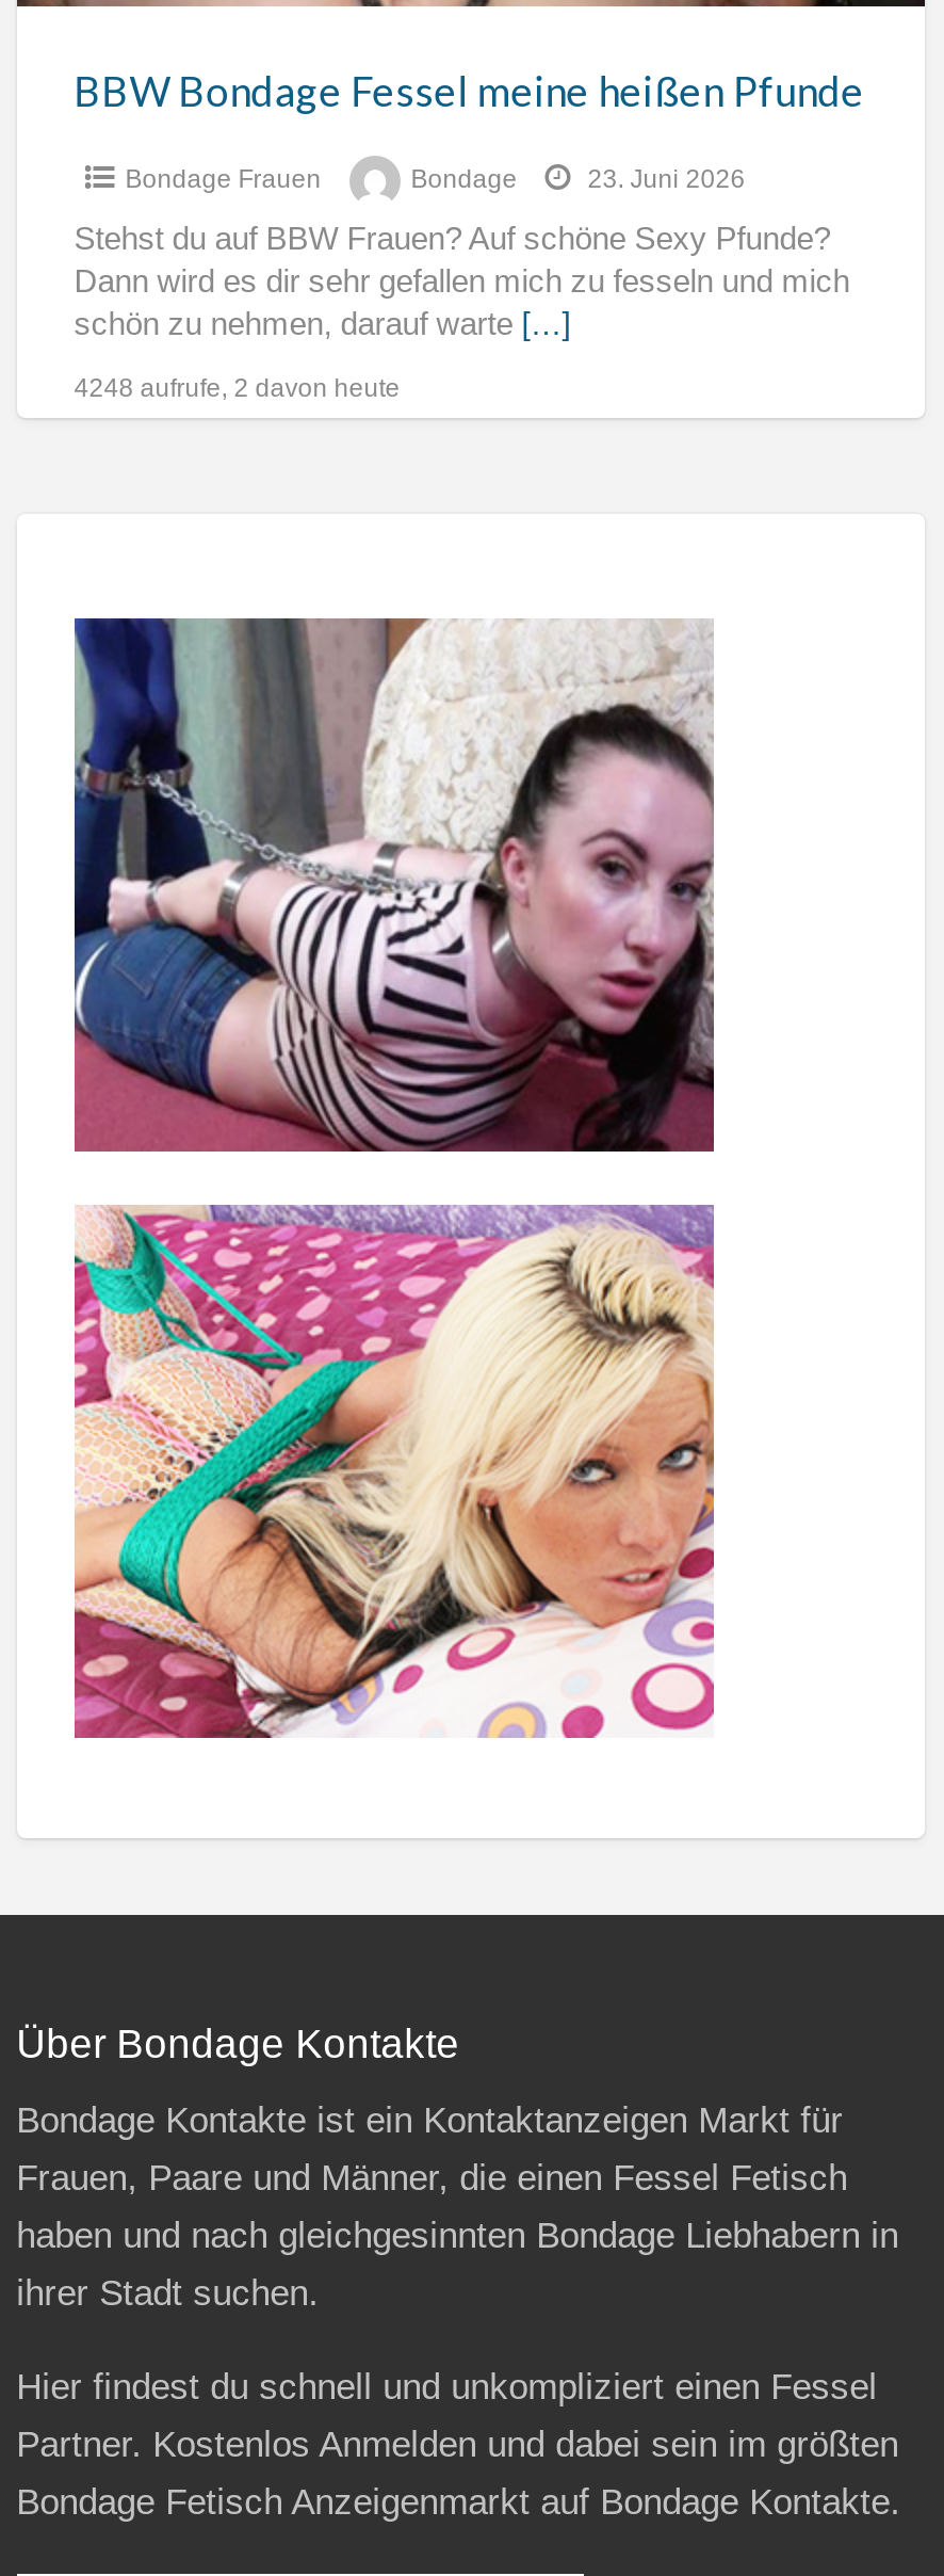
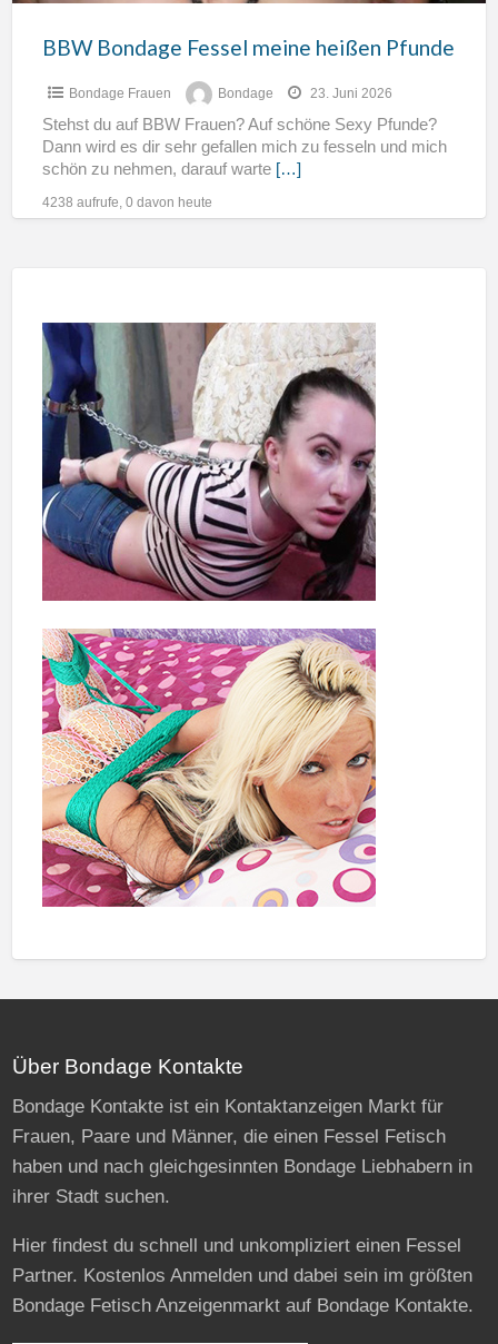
- 4248 aufrufe, 2 davon heute
+ 4238 aufrufe, 0 davon heute
